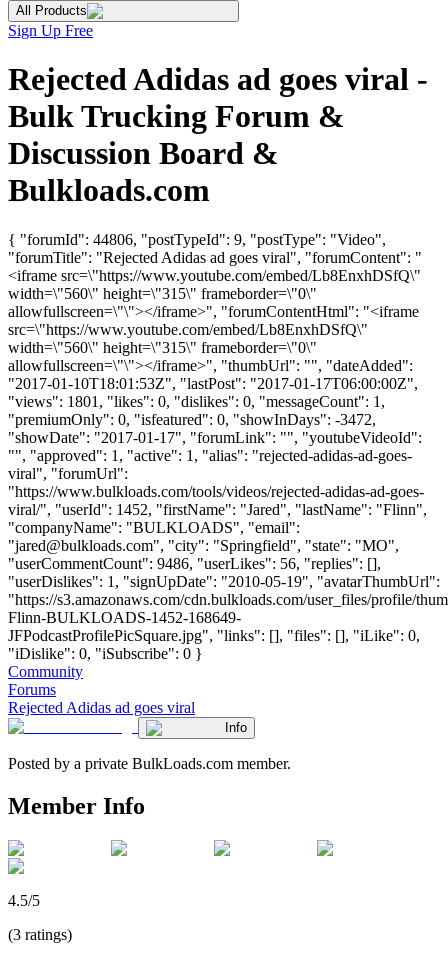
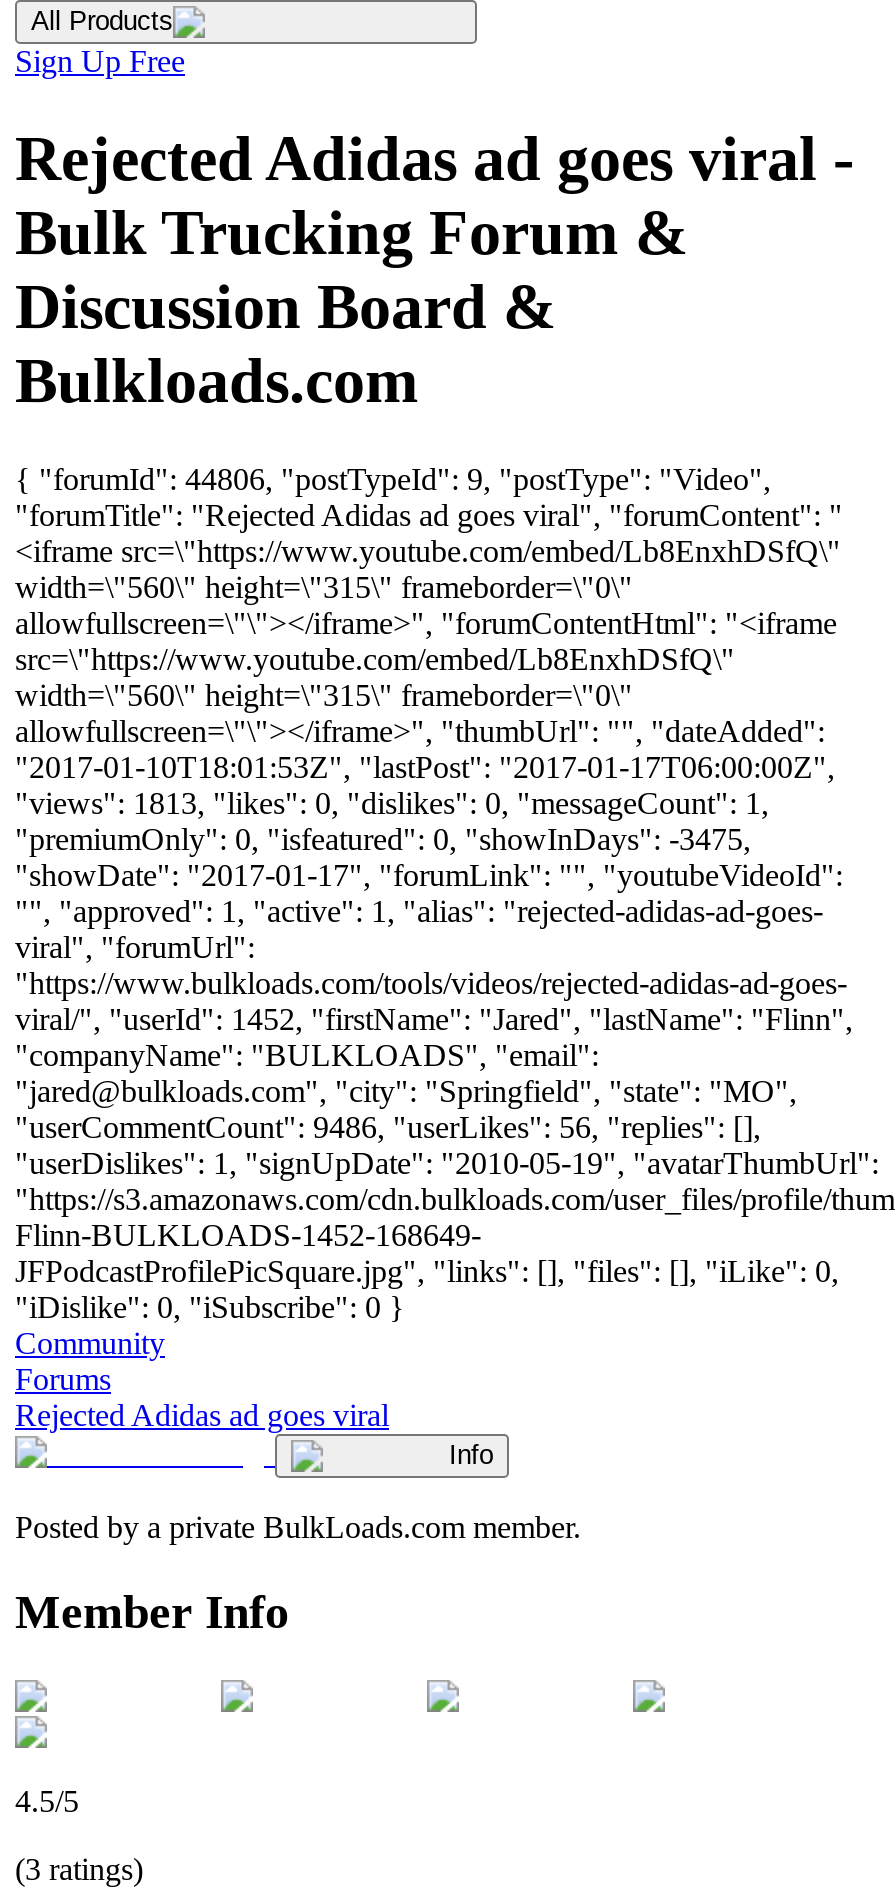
- "views": 1801, "likes": 0, "dislikes": 0, "messageCount": 1,
+ "views": 1813, "likes": 0, "dislikes": 0, "messageCount": 1,

- "premiumOnly": 0, "isfeatured": 0, "showInDays": -3472,
+ "premiumOnly": 0, "isfeatured": 0, "showInDays": -3475,
